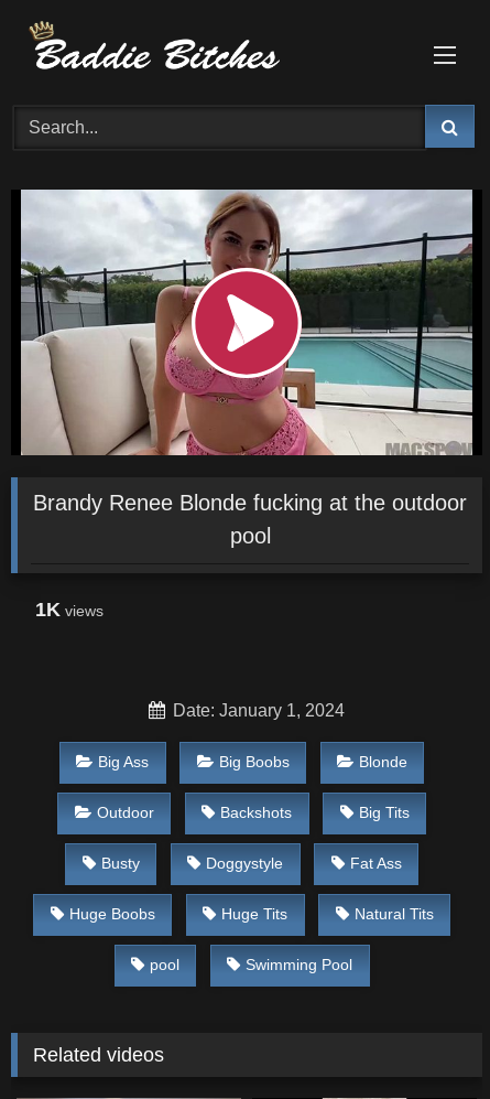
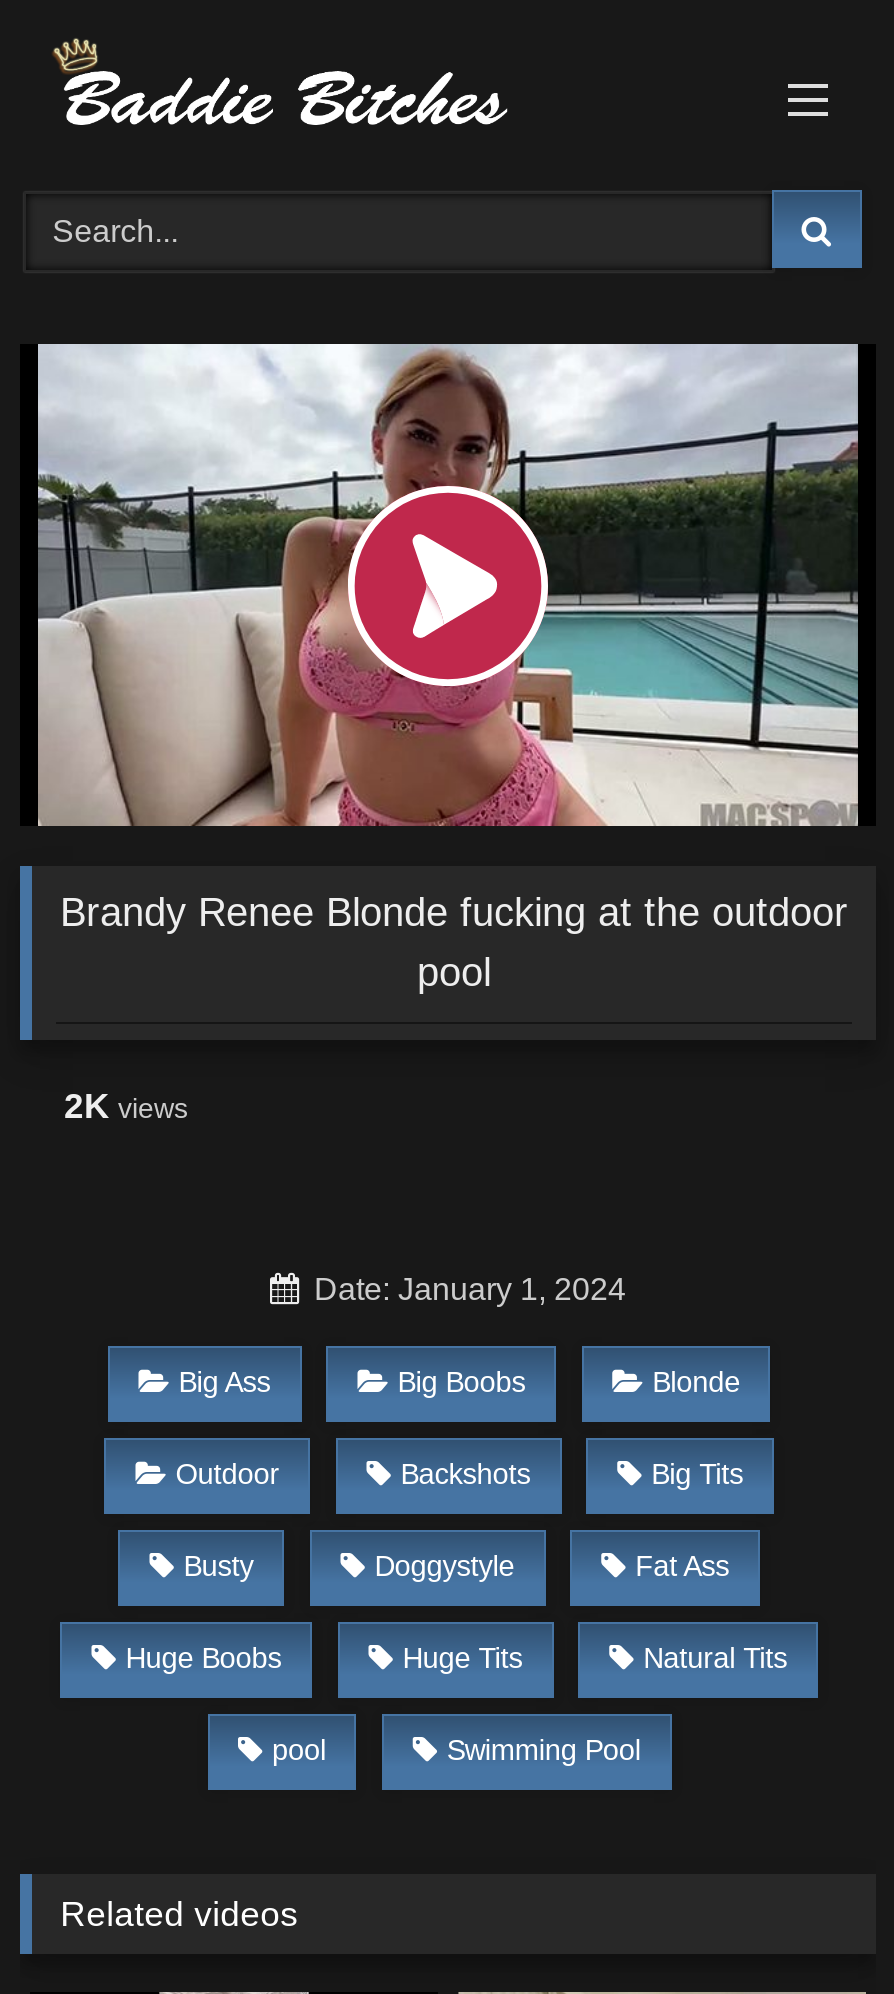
- 1K views
+ 2K views
